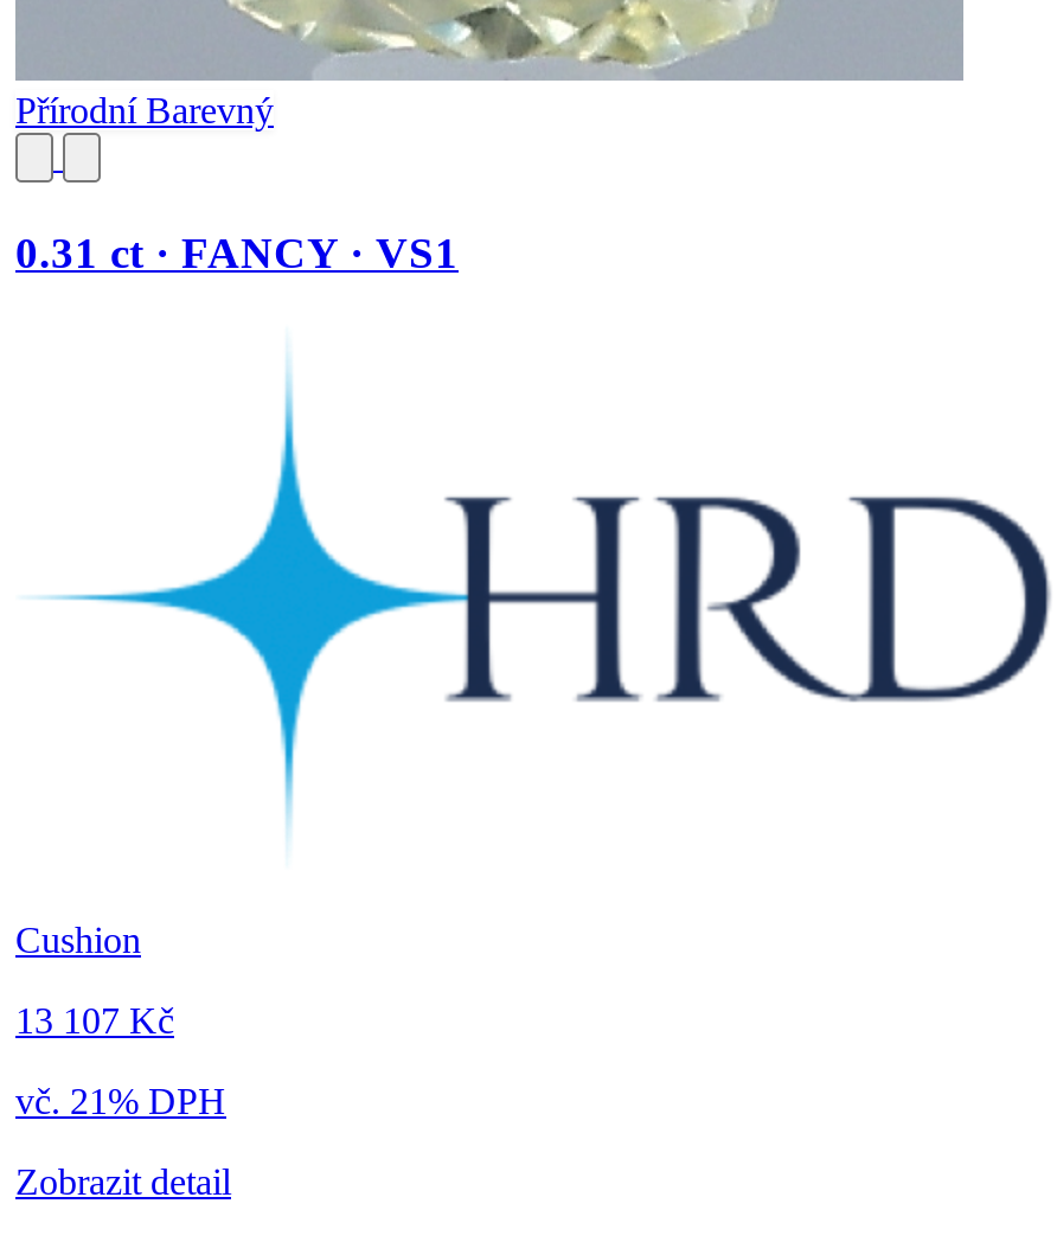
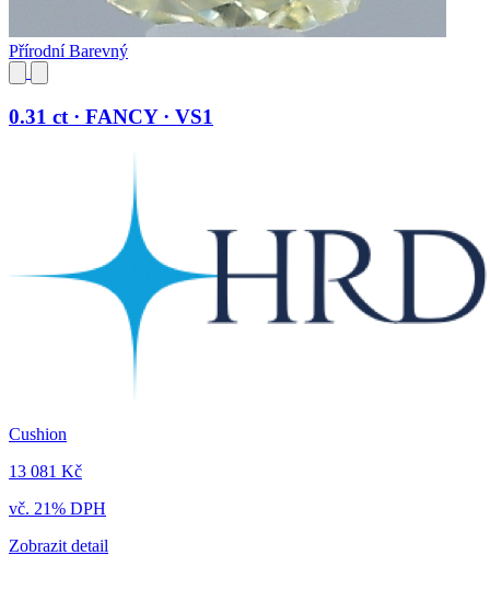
- 13 107 Kč
+ 13 081 Kč
